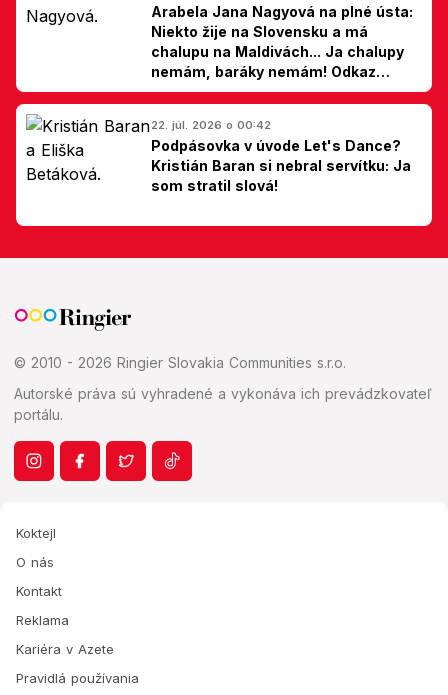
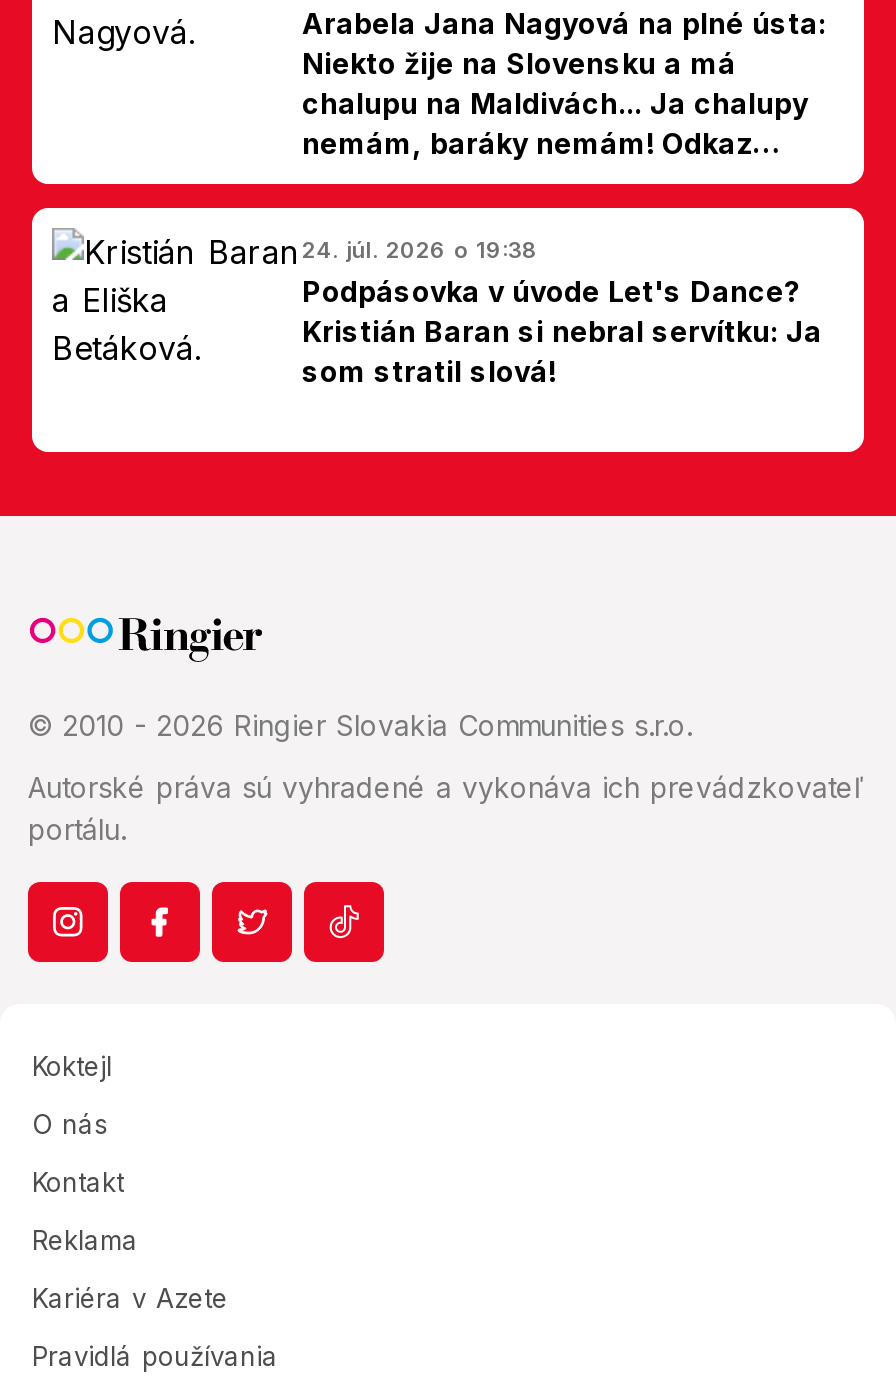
- 22. júl. 2026 o 00:42
+ 24. júl. 2026 o 19:38
